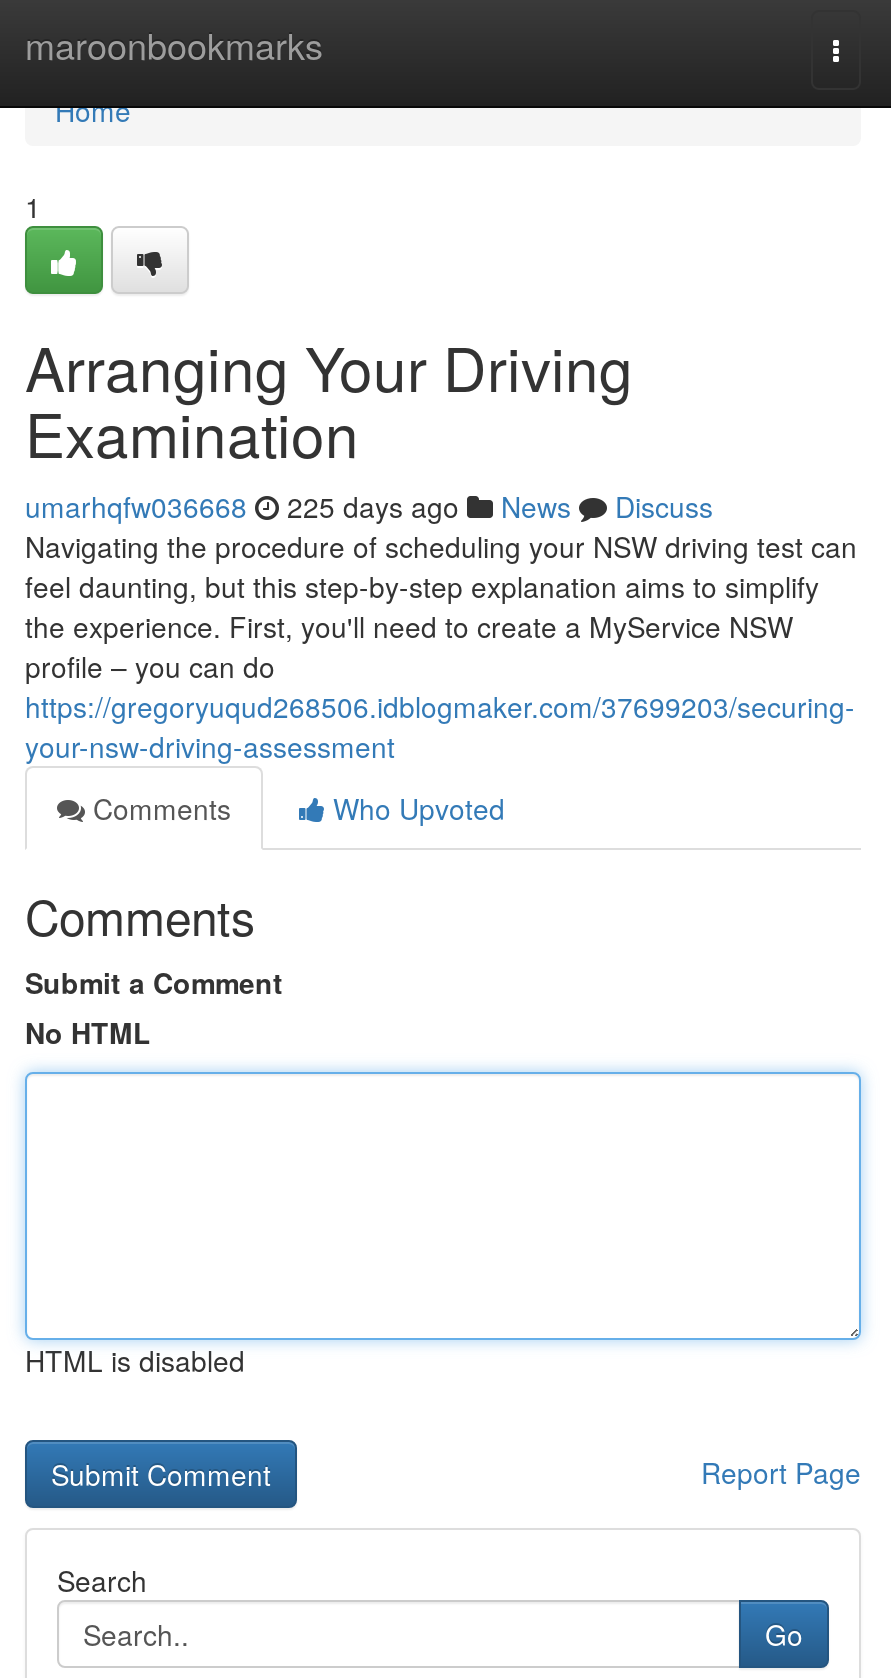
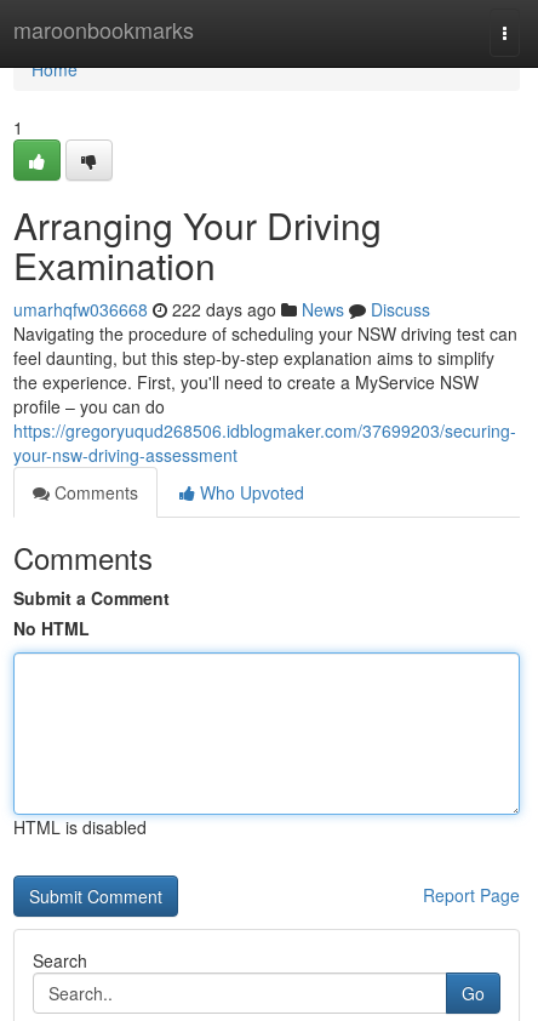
- umarhqfw036668 225 days ago News Discuss
+ umarhqfw036668 222 days ago News Discuss
